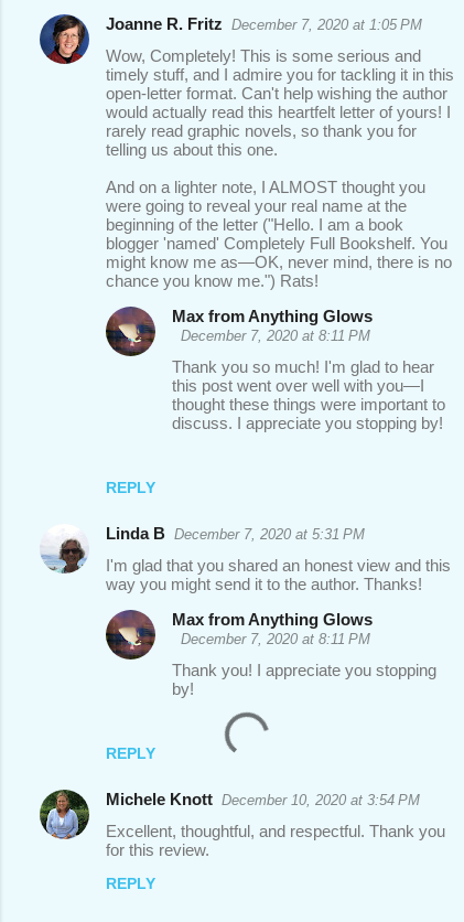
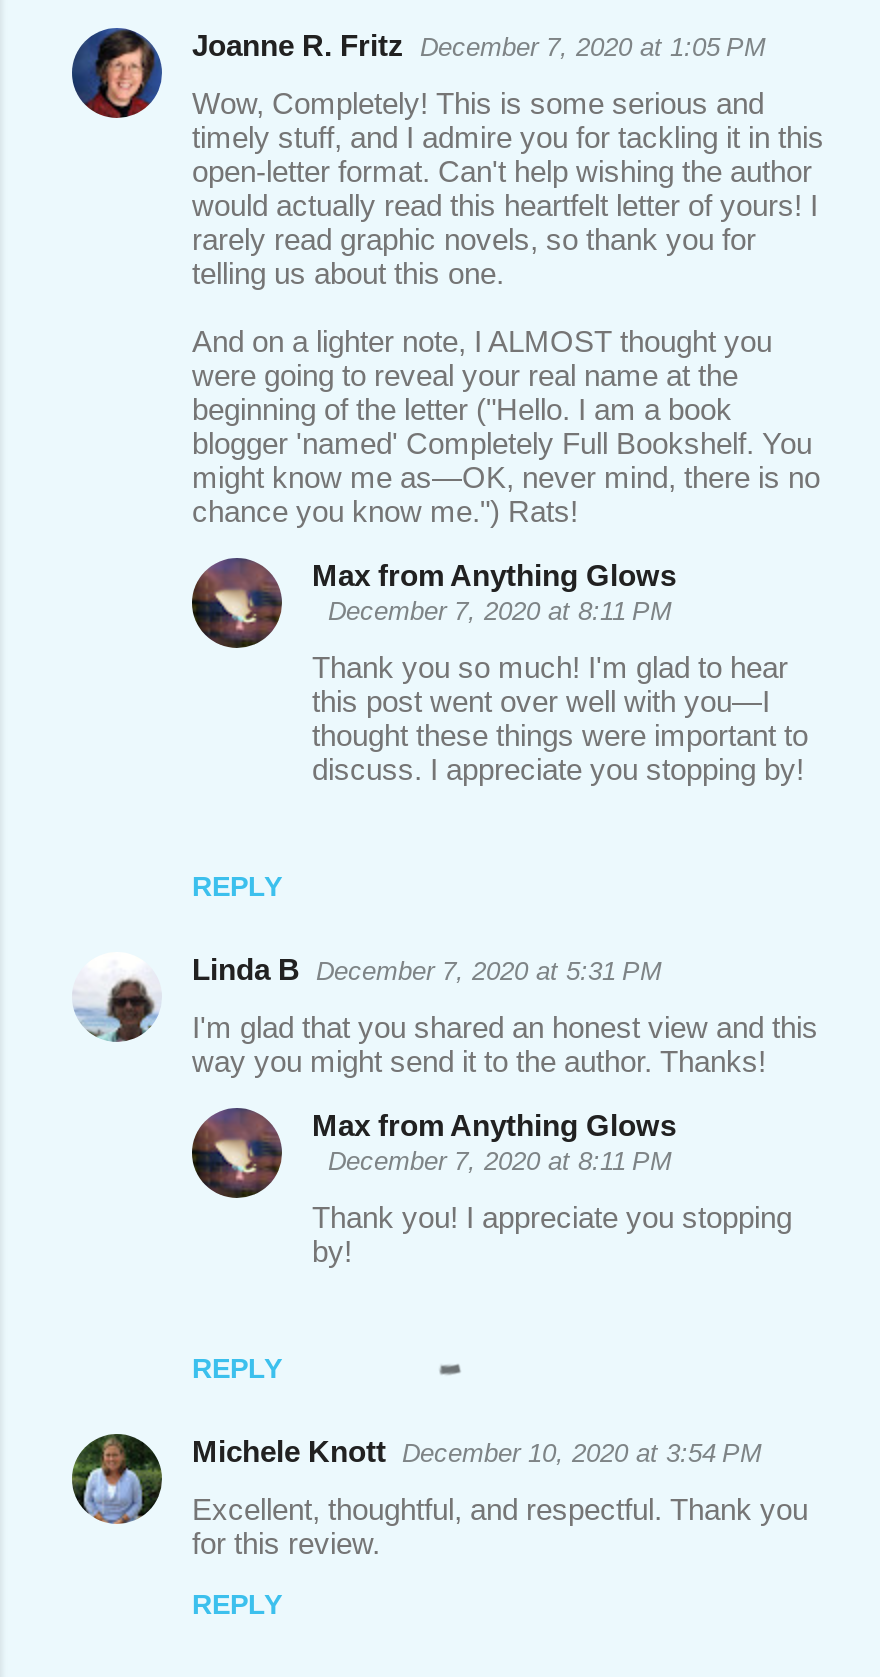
- [image]
